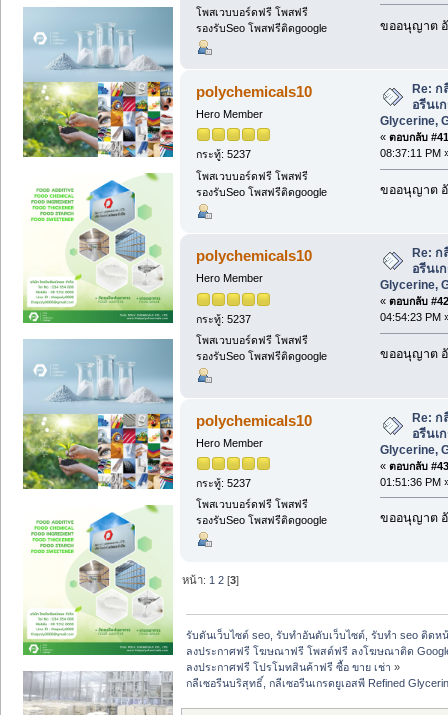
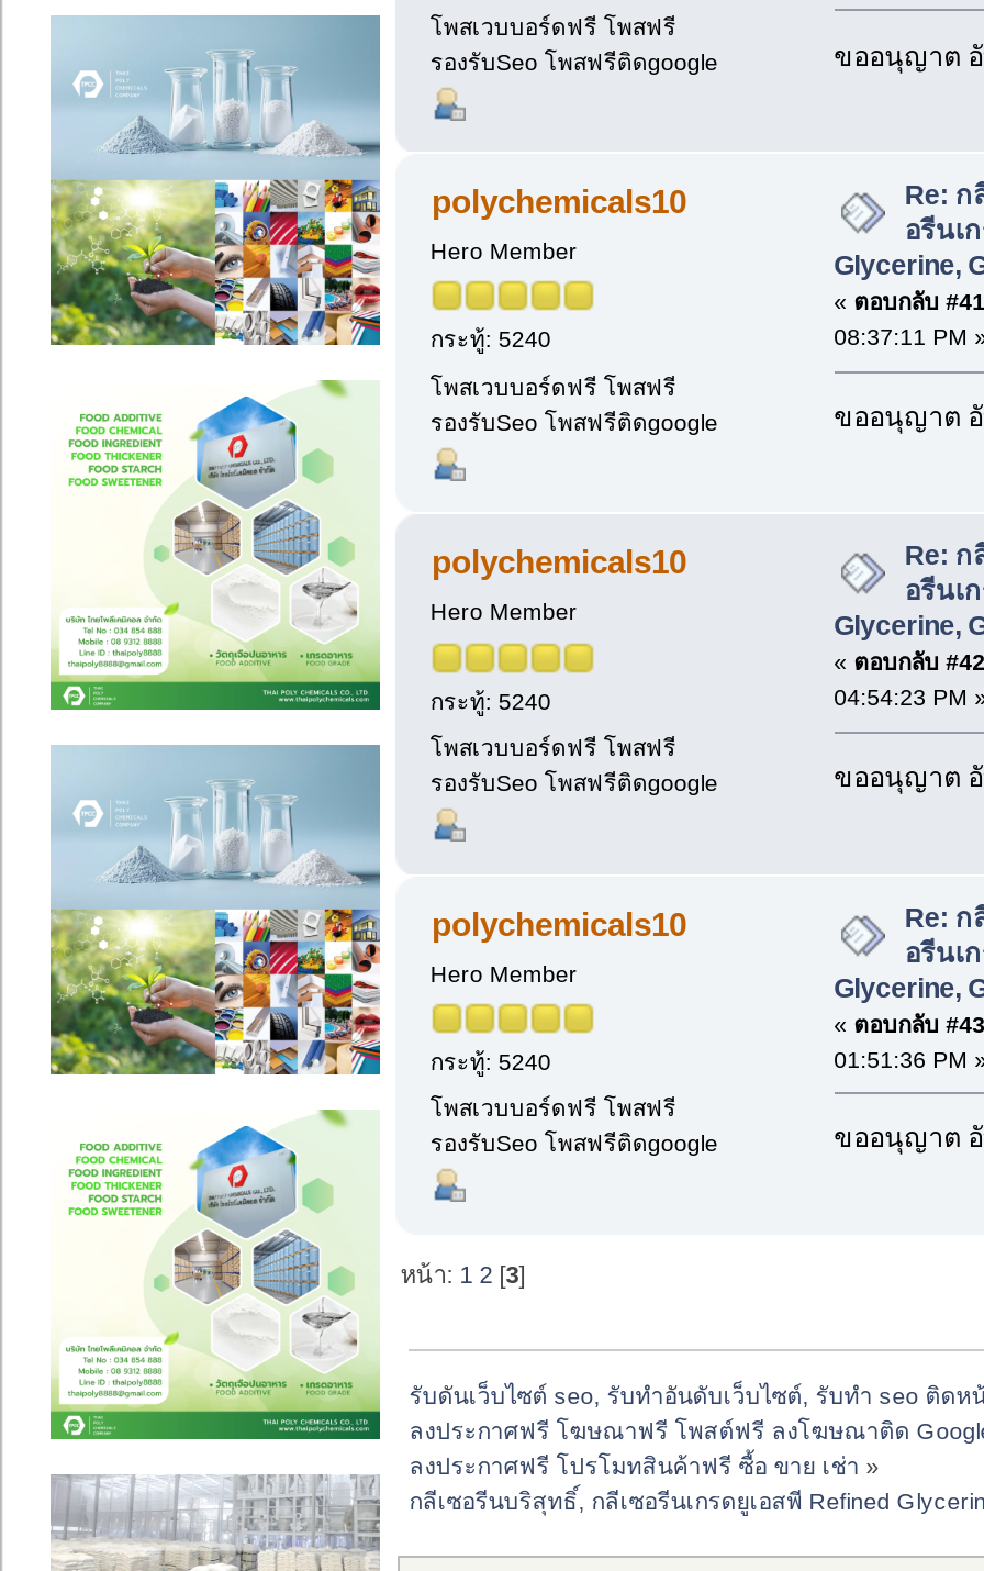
- กระทู้: 5237
+ กระทู้: 5240

- กระทู้: 5237
+ กระทู้: 5240

- กระทู้: 5237
+ กระทู้: 5240
